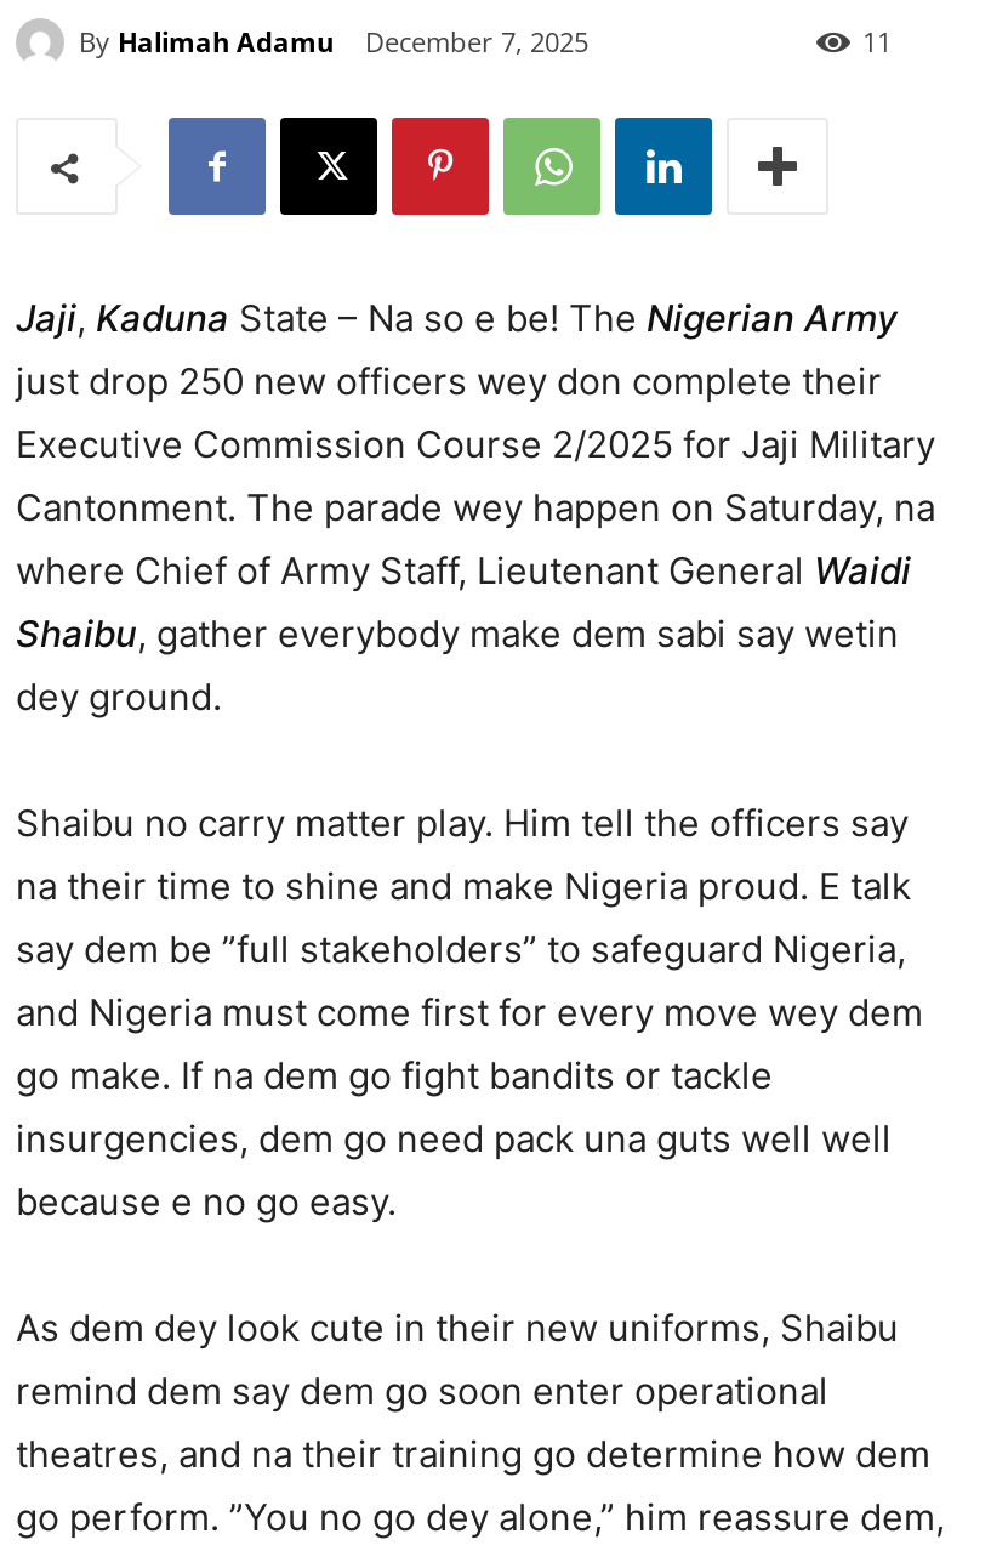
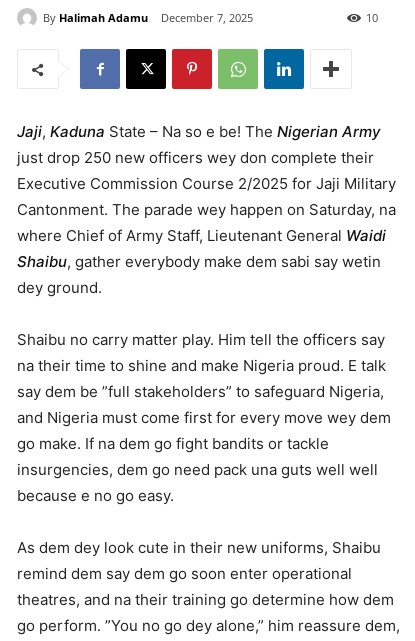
- 11
+ 10
